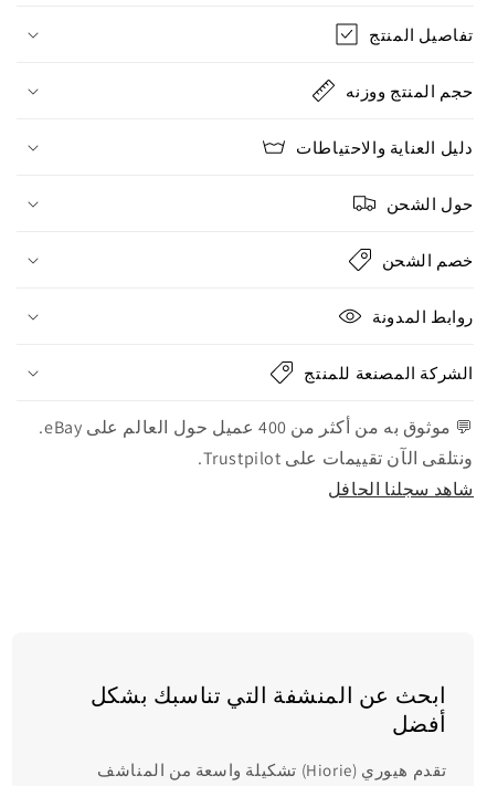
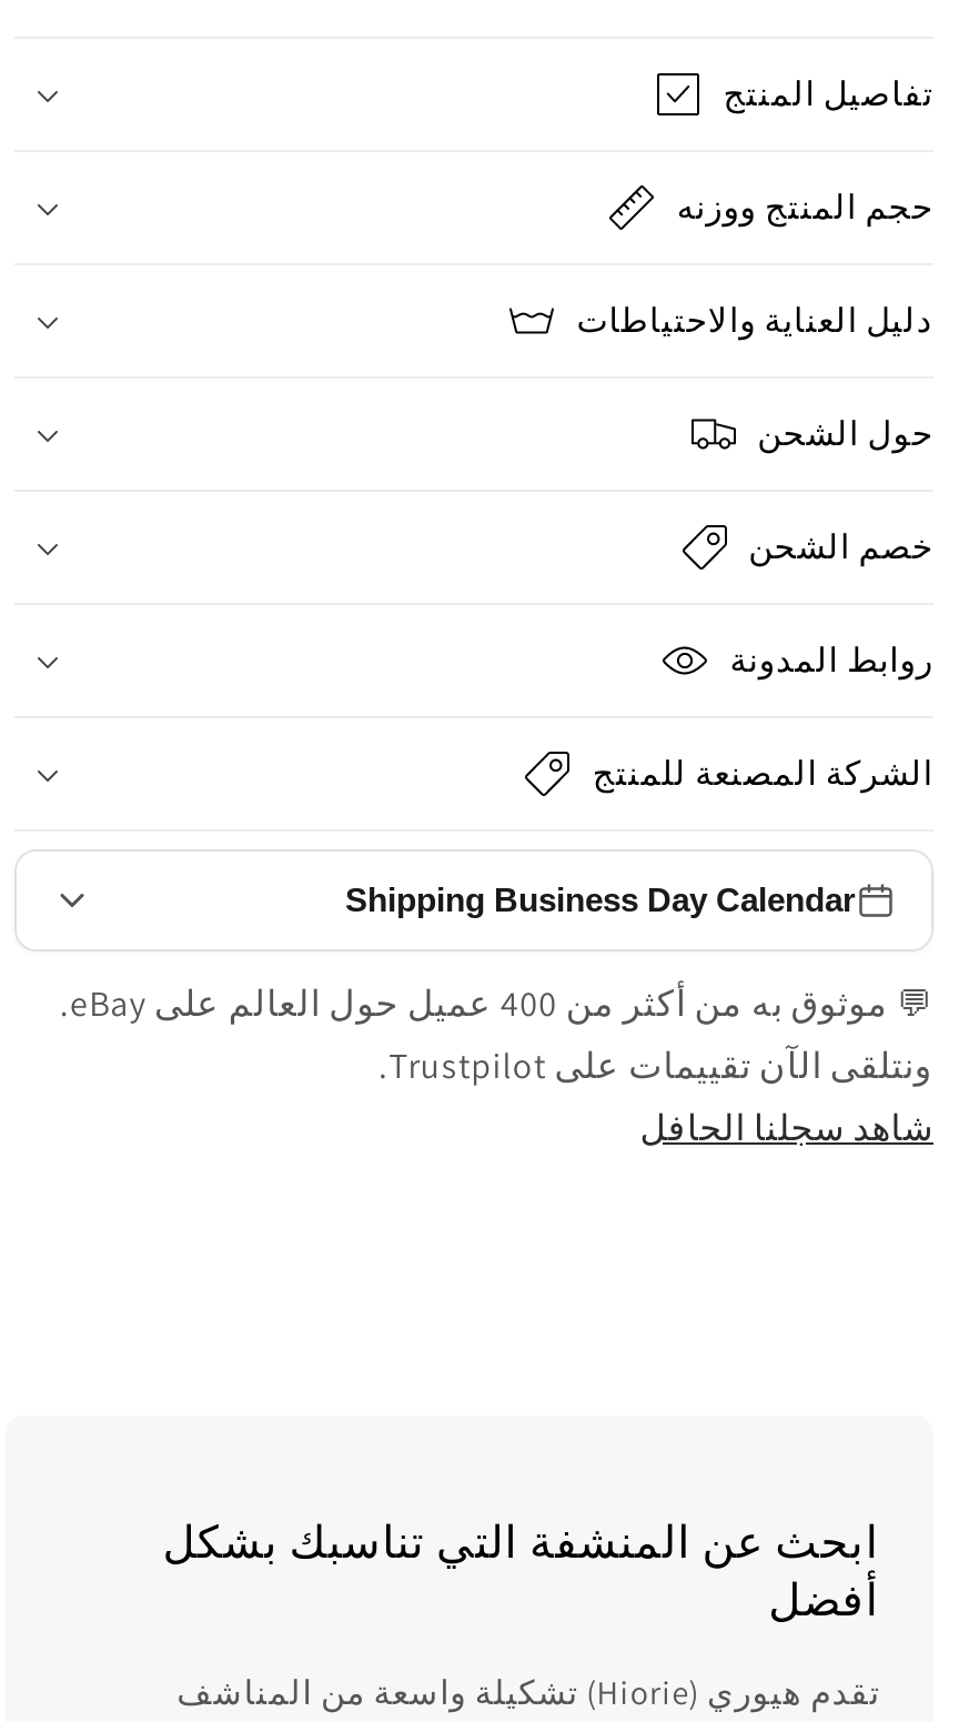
+ Shipping Business Day Calendar
